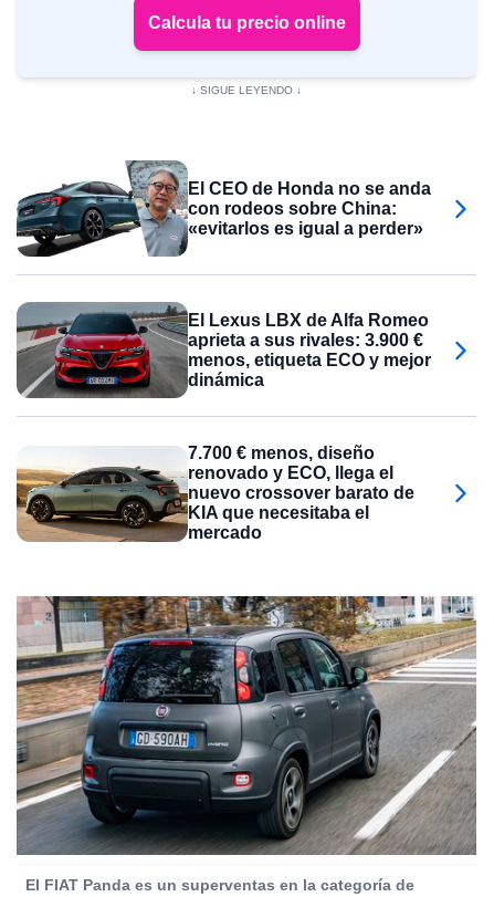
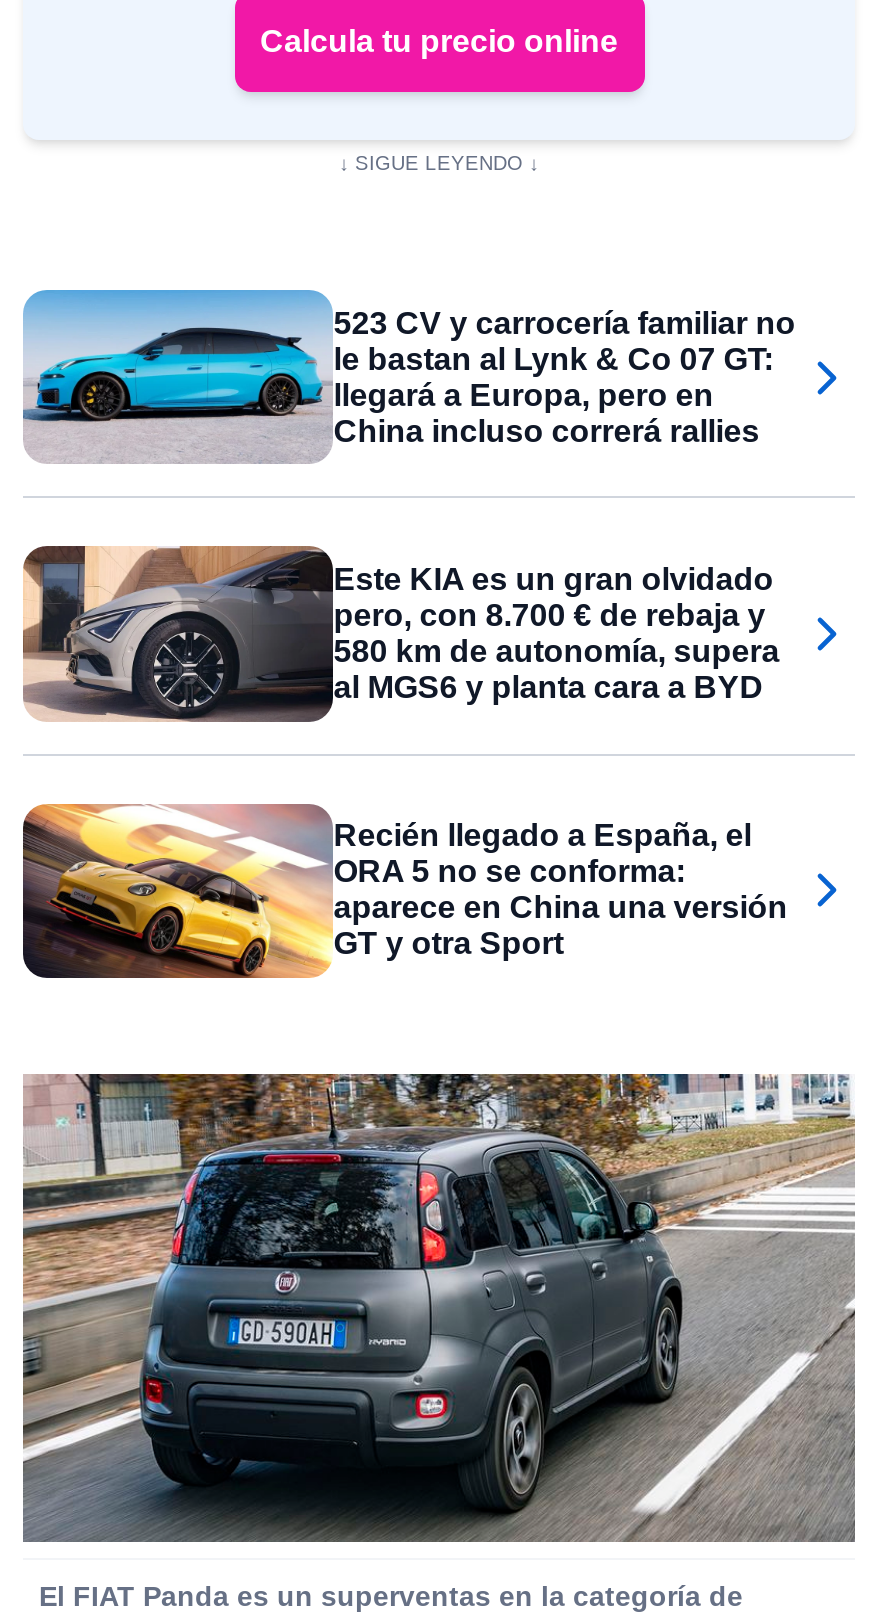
- [image]
- El CEO de Honda no se anda
- con rodeos sobre China:
- «evitarlos es igual a perder»
+ [image]
+ 523 CV y carrocería familiar no
+ le bastan al Lynk & Co 07 GT:
+ llegará a Europa, pero en
+ China incluso correrá rallies

- [image]
- El Lexus LBX de Alfa Romeo
- aprieta a sus rivales: 3.900 €
- menos, etiqueta ECO y mejor
- dinámica
+ [image]
+ Este KIA es un gran olvidado
+ pero, con 8.700 € de rebaja y
+ 580 km de autonomía, supera
+ al MGS6 y planta cara a BYD

- [image]
- 7.700 € menos, diseño
- renovado y ECO, llega el
- nuevo crossover barato de
- KIA que necesitaba el
- mercado
+ [image]
+ Recién llegado a España, el
+ ORA 5 no se conforma:
+ aparece en China una versión
+ GT y otra Sport
